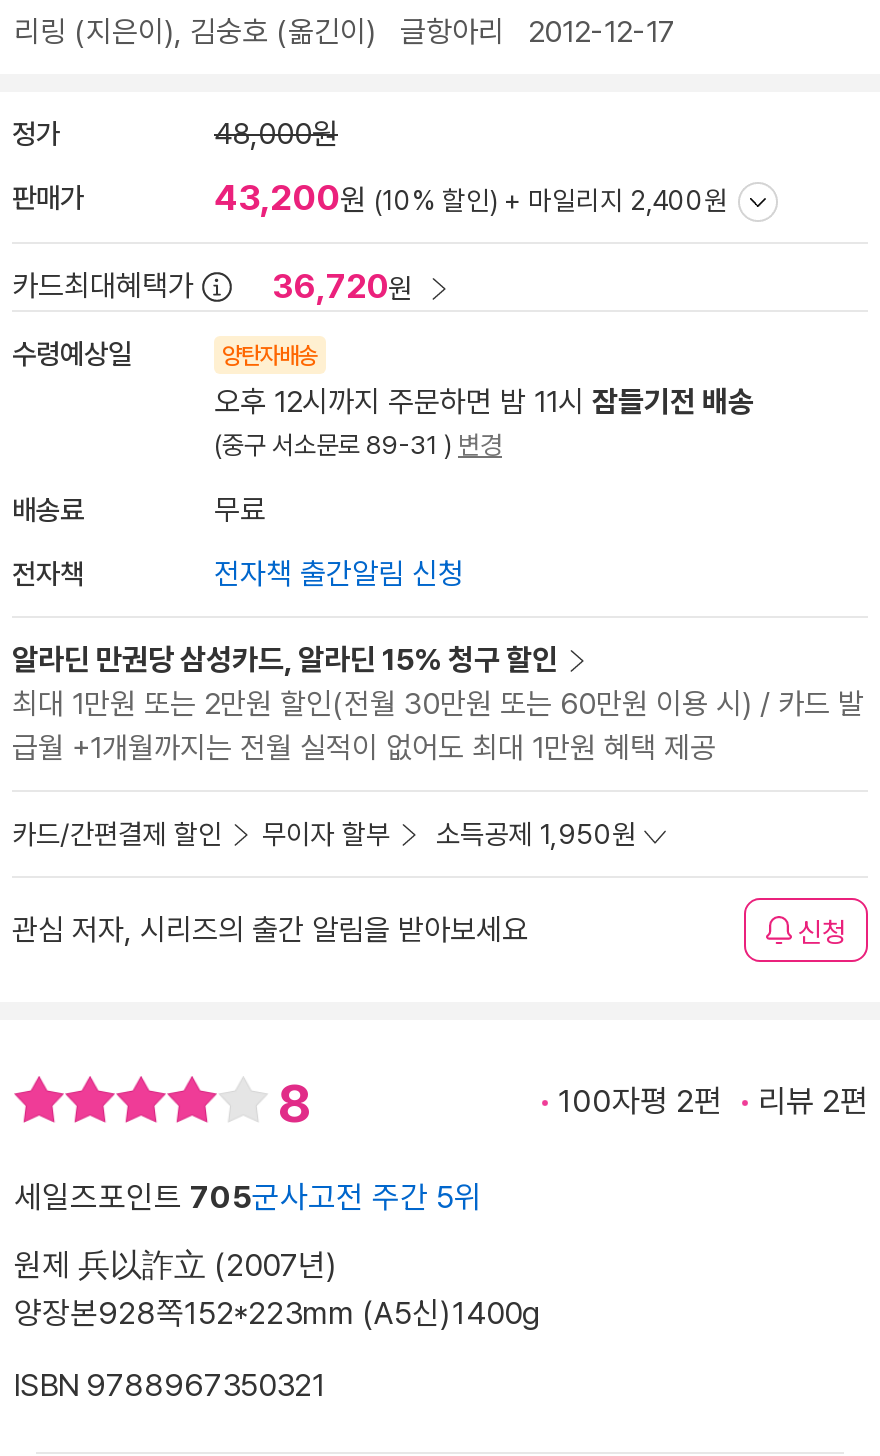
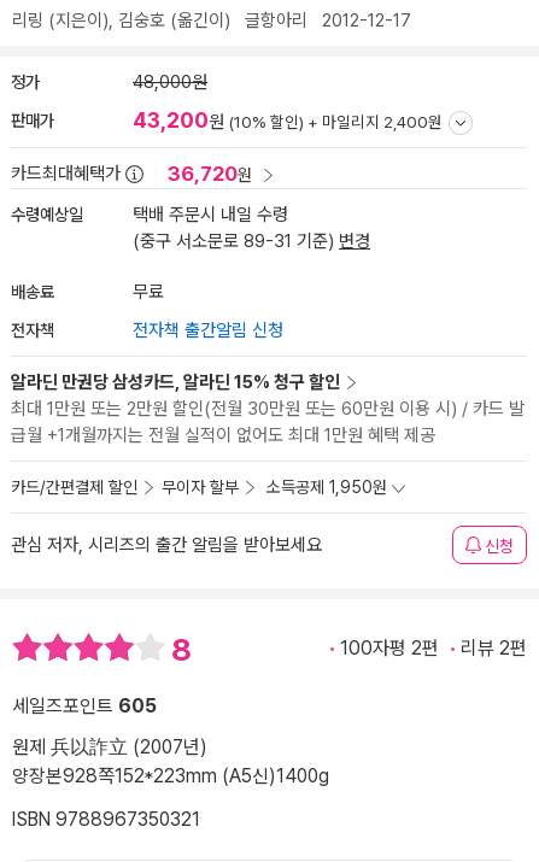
- 양탄자배송
- 오후 12시까지 주문하면 밤 11시 잠들기전 배송
- (중구 서소문로 89-31 ) 변경
+ 택배 주문시 내일 수령
+ (중구 서소문로 89-31 기준) 변경

- 세일즈포인트 705군사고전 주간 5위
+ 세일즈포인트 605
